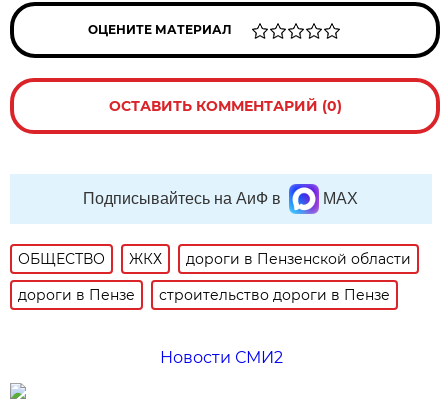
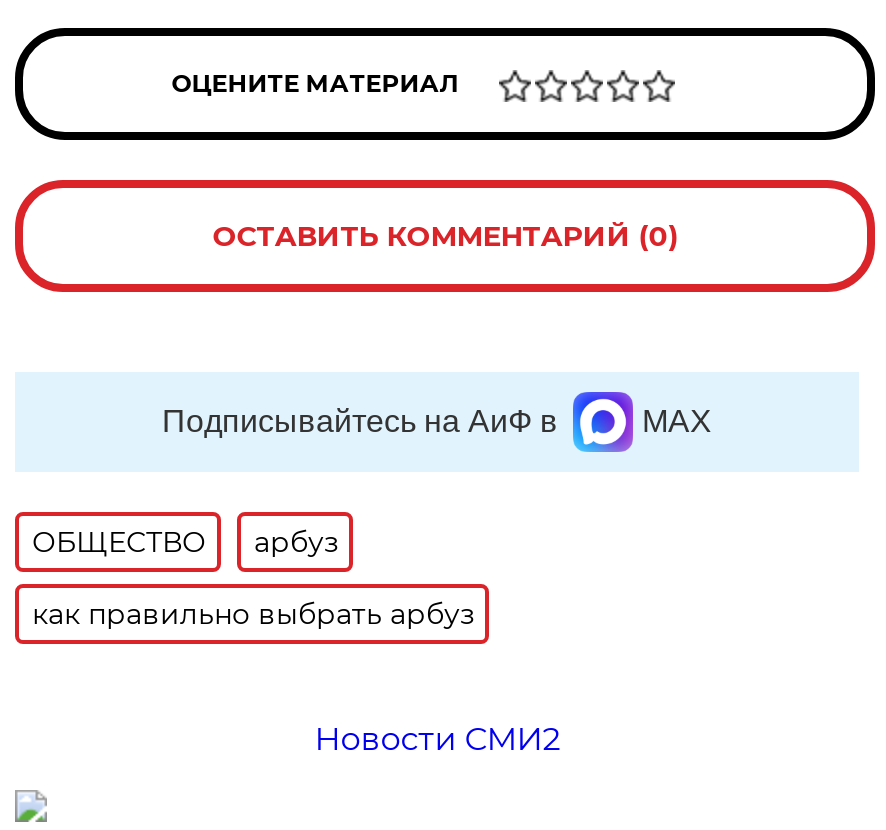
- ЖКХ
- дороги в Пензенской области
+ арбуз

- дороги в Пензе
- строительство дороги в Пензе
+ как правильно выбрать арбуз
